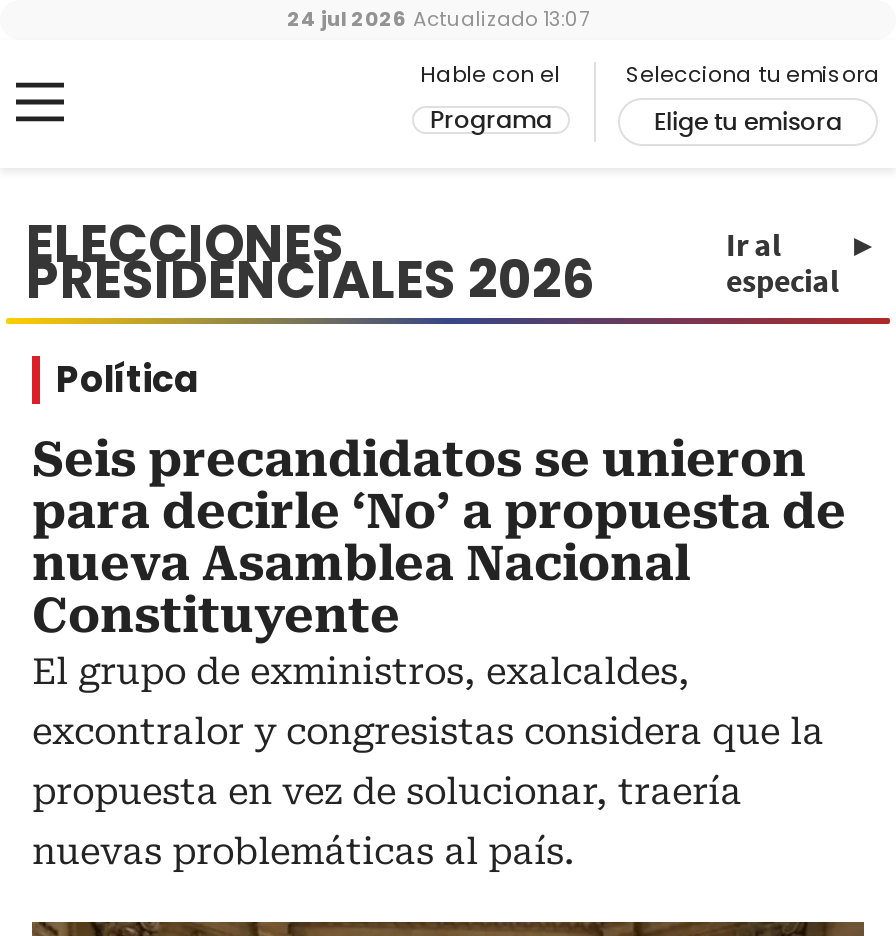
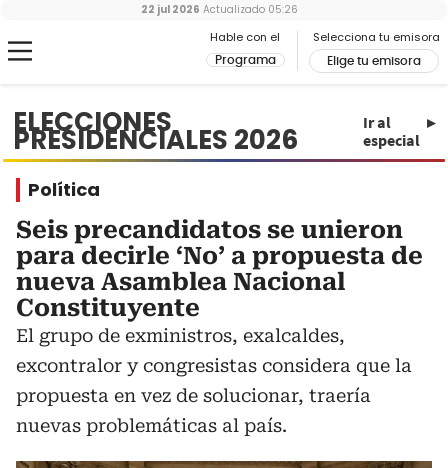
- 24 jul 2026 Actualizado 13:07
+ 22 jul 2026 Actualizado 05:26
